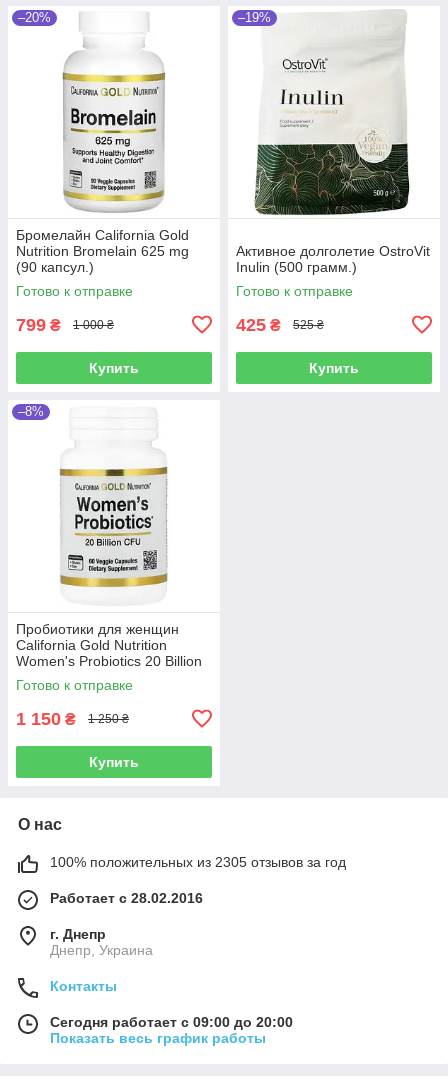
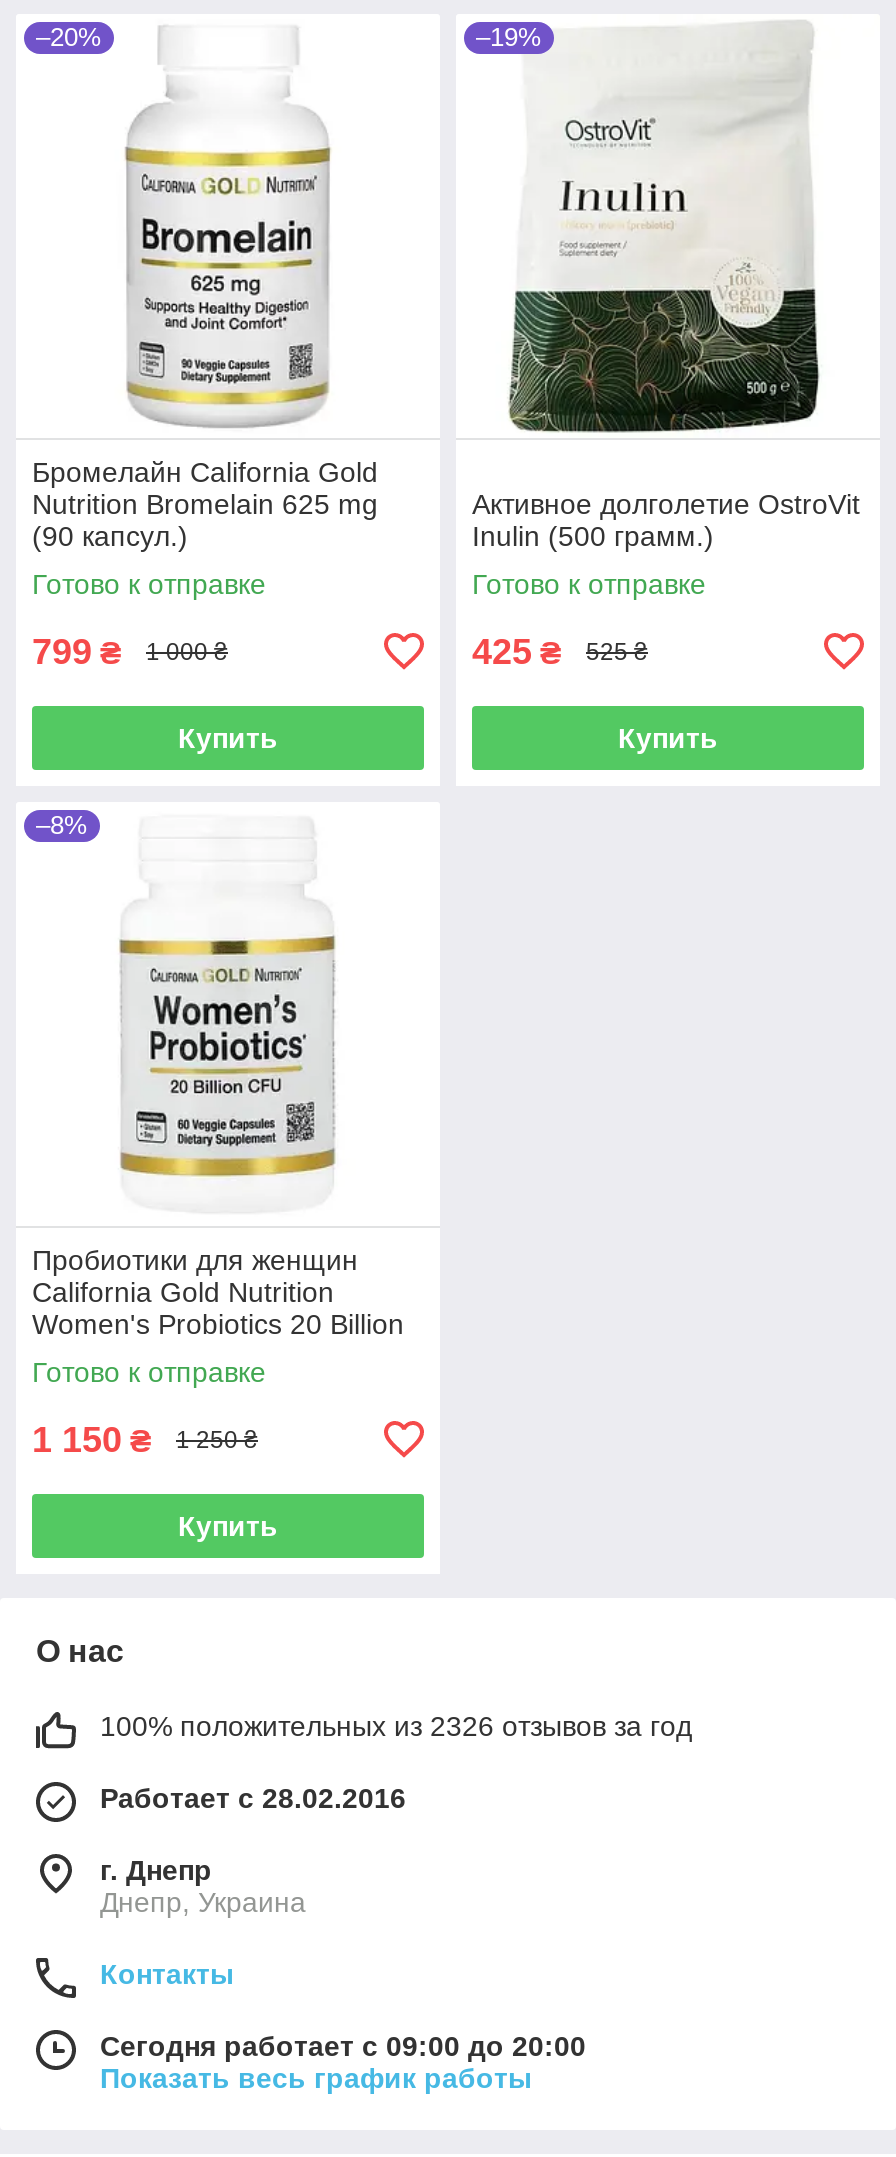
- 100% положительных из 2305 отзывов за год
+ 100% положительных из 2326 отзывов за год
